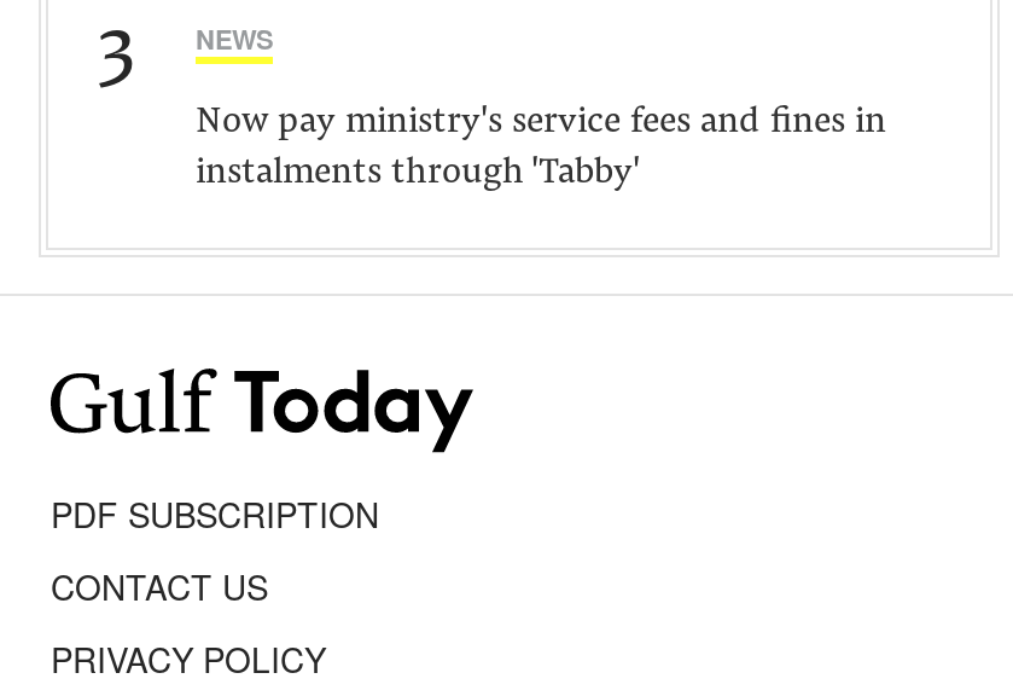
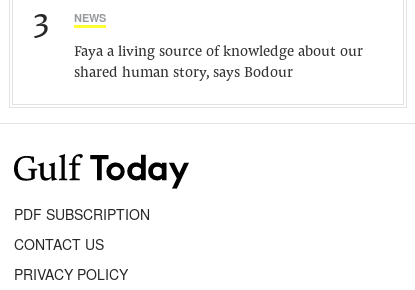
- Now pay ministry's service fees and fines in
- instalments through 'Tabby'
+ Faya a living source of knowledge about our
+ shared human story, says Bodour
